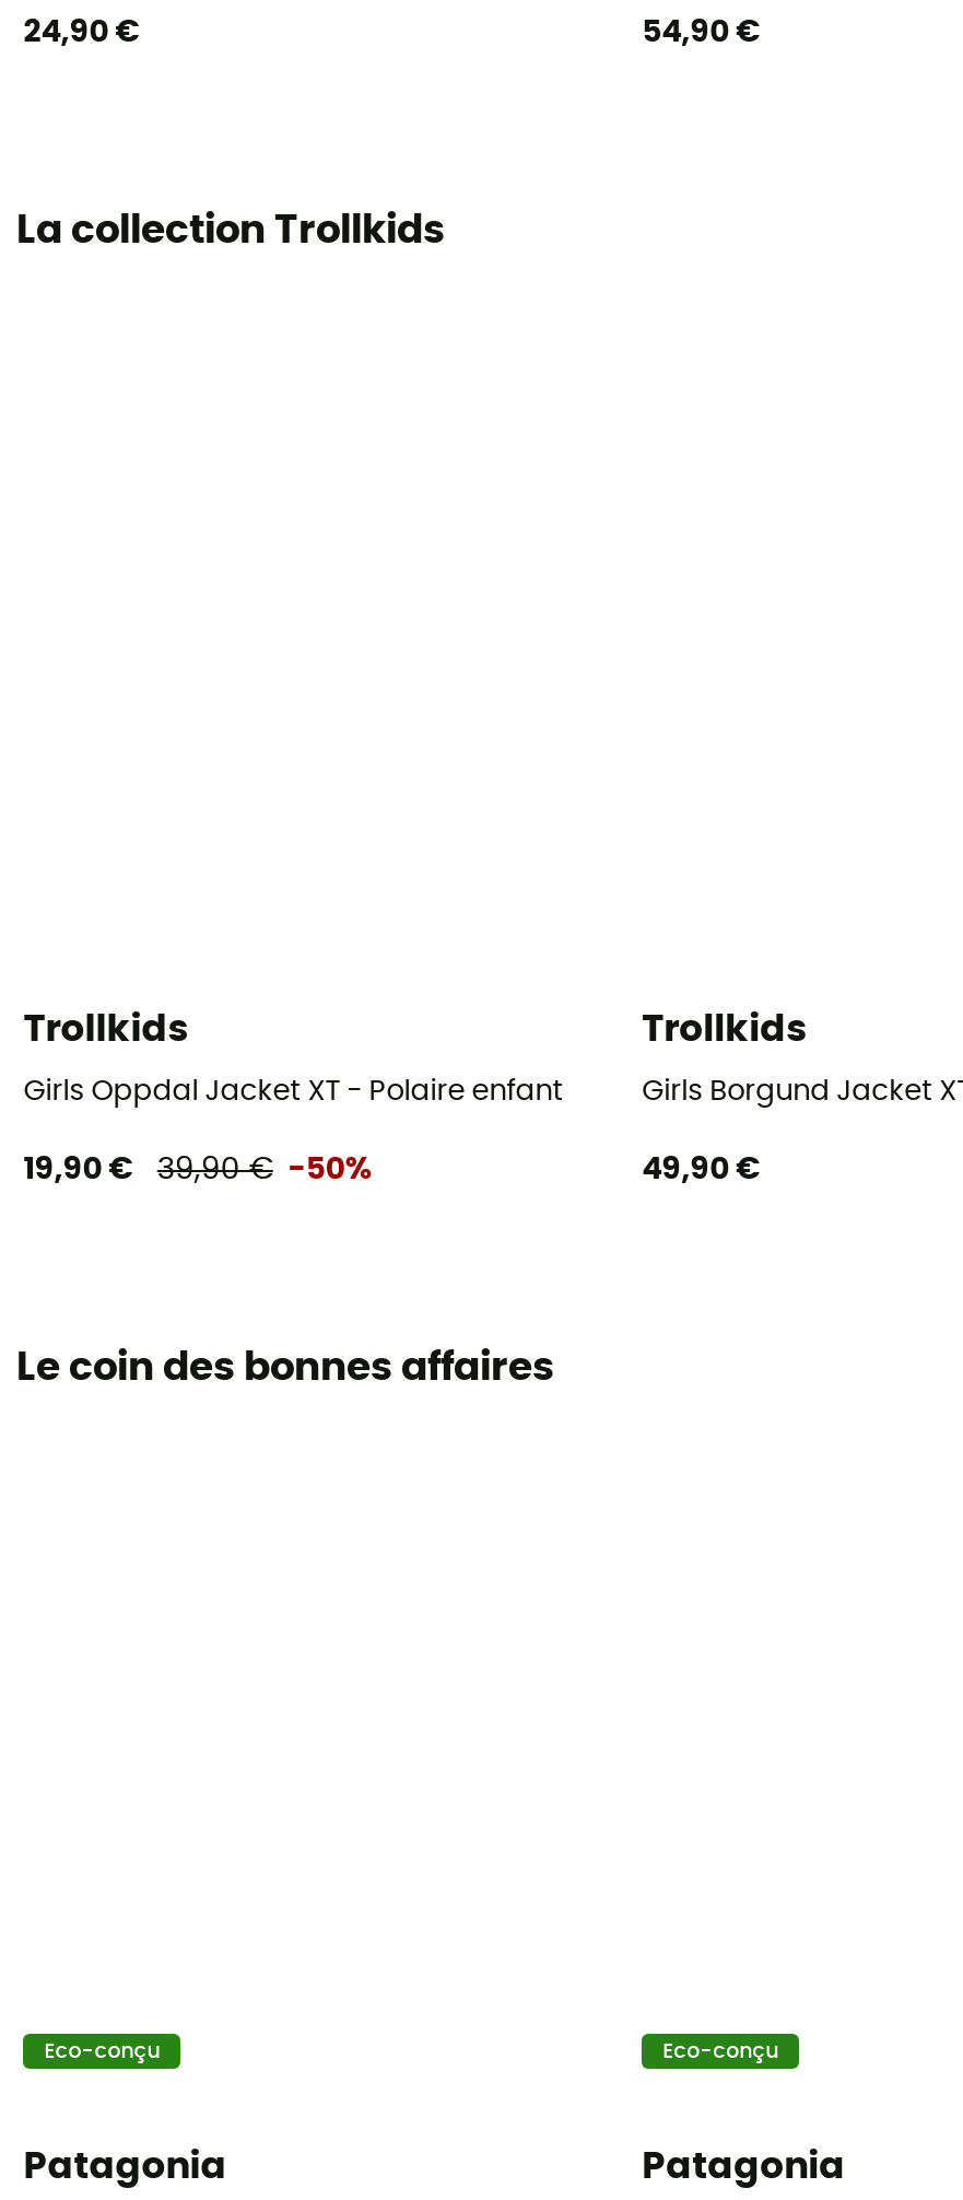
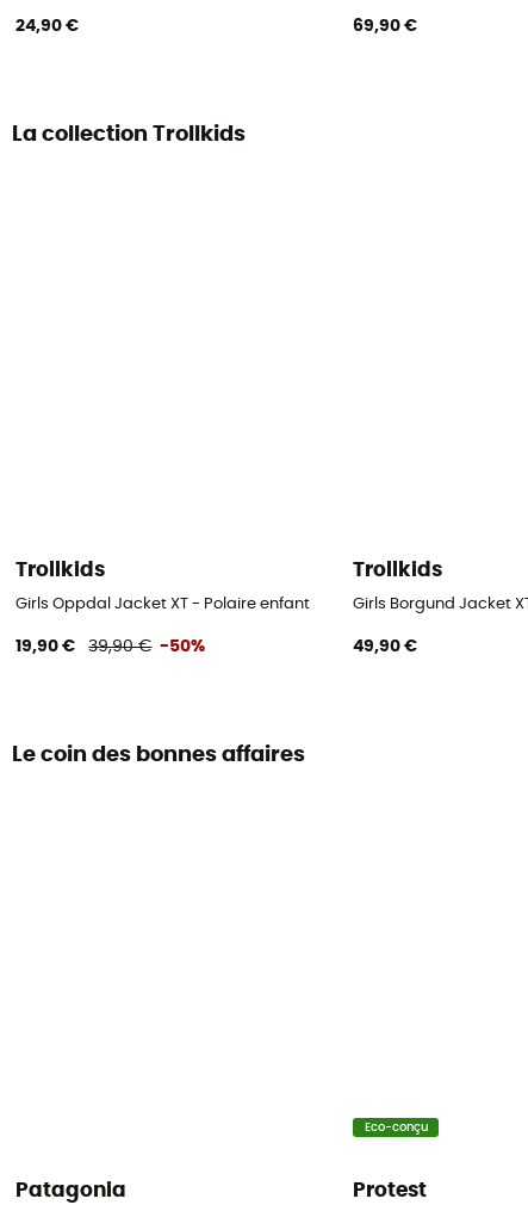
- 54,90 €
+ 69,90 €

- Eco-conçu

- Patagonia
+ Protest
